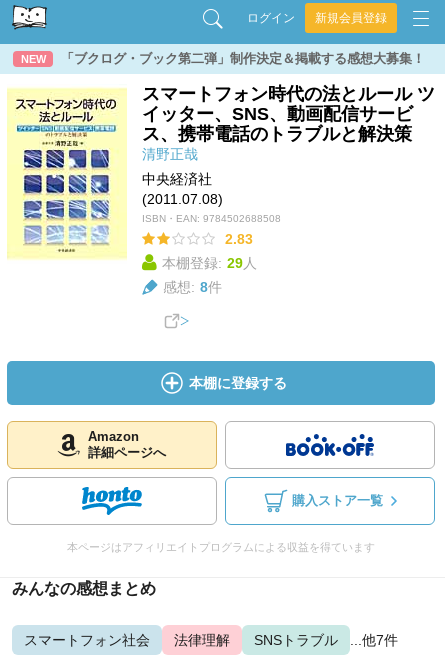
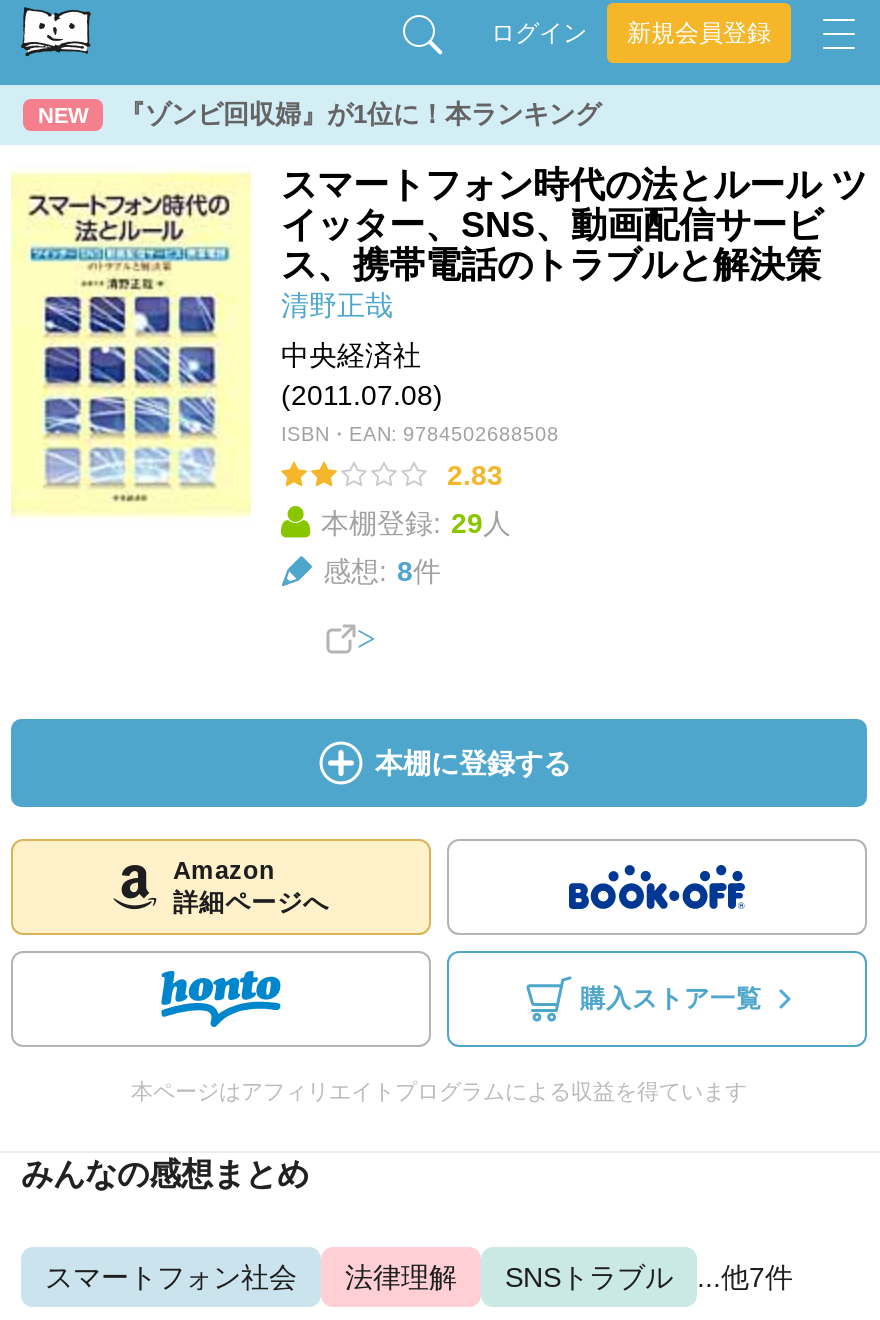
- 「ブクログ・ブック第二弾」制作決定＆掲載する感想大募集！
+ 『ゾンビ回収婦』が1位に！本ランキング
